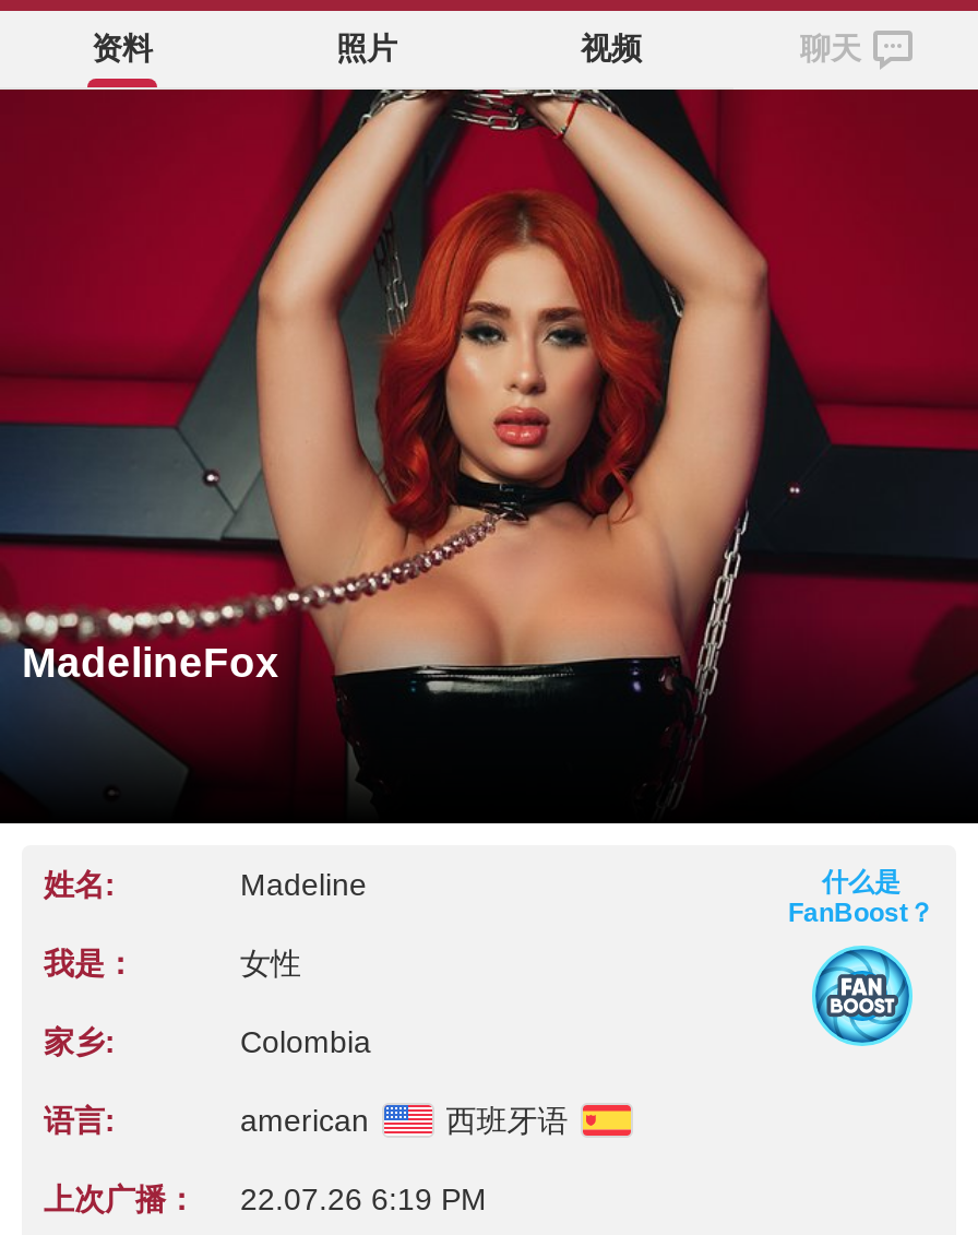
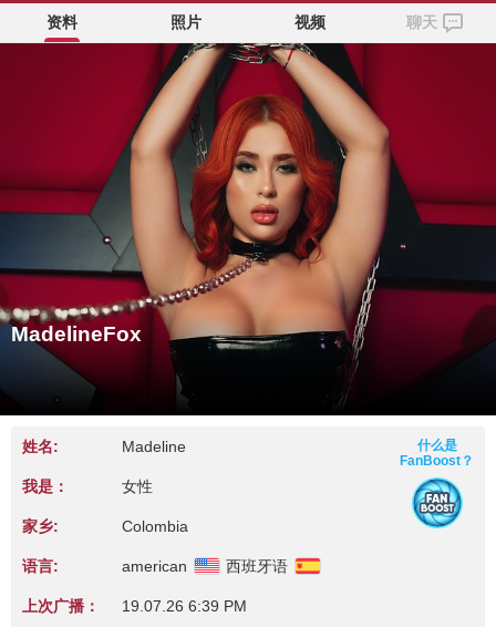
- 上次广播： 22.07.26 6:19 PM
+ 上次广播： 19.07.26 6:39 PM
